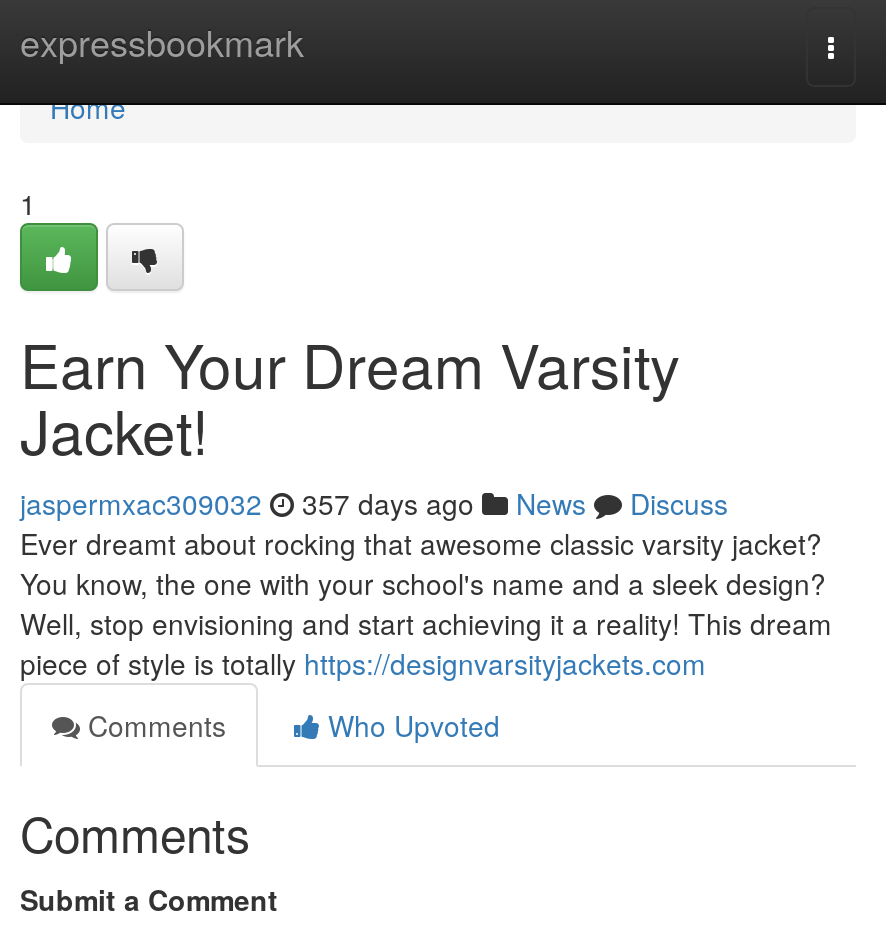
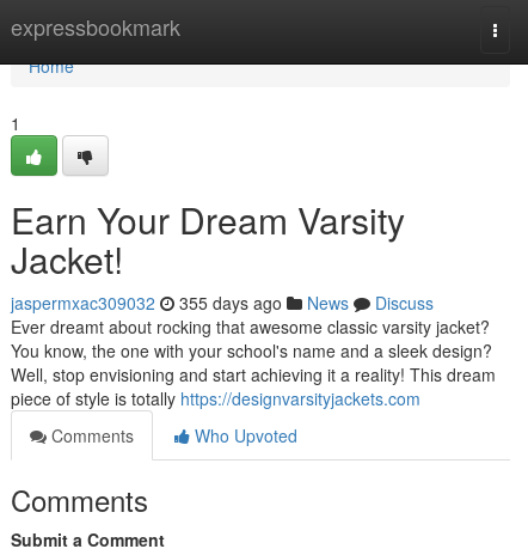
- jaspermxac309032 357 days ago News Discuss
+ jaspermxac309032 355 days ago News Discuss
